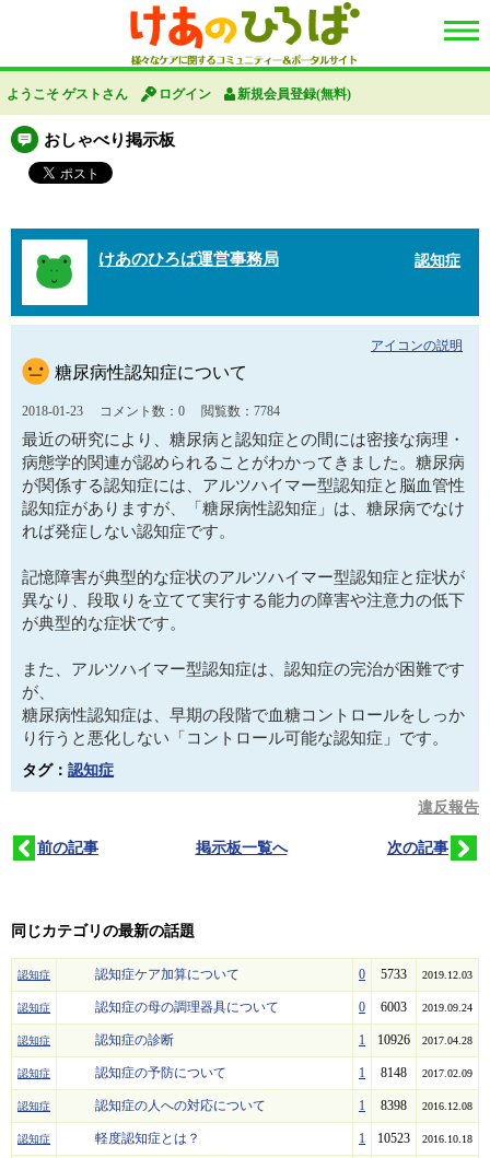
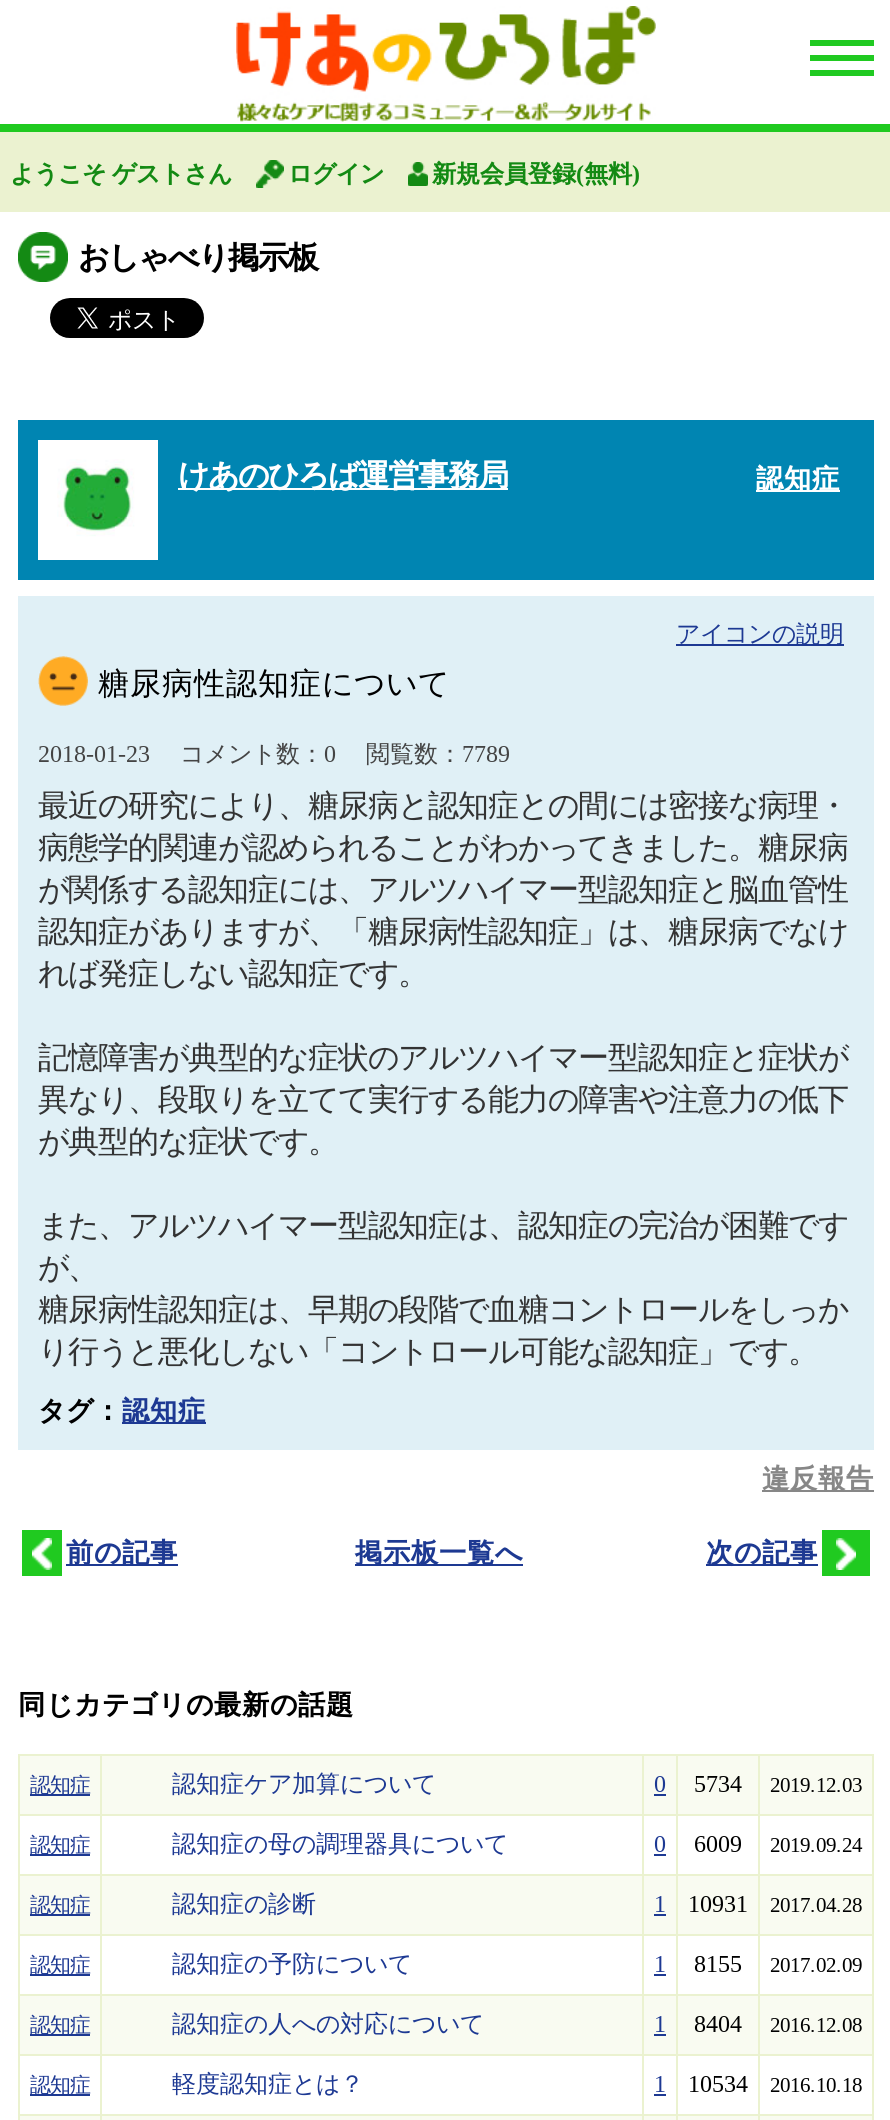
- 2018-01-23 コメント数：0 閲覧数：7784
+ 2018-01-23 コメント数：0 閲覧数：7789

- 0 5733 2019.12.03
+ 0 5734 2019.12.03

- 0 6003 2019.09.24
+ 0 6009 2019.09.24

- 1 10926 2017.04.28
+ 1 10931 2017.04.28

- 1 8148 2017.02.09
+ 1 8155 2017.02.09

- 1 8398 2016.12.08
+ 1 8404 2016.12.08

- 1 10523 2016.10.18
+ 1 10534 2016.10.18
